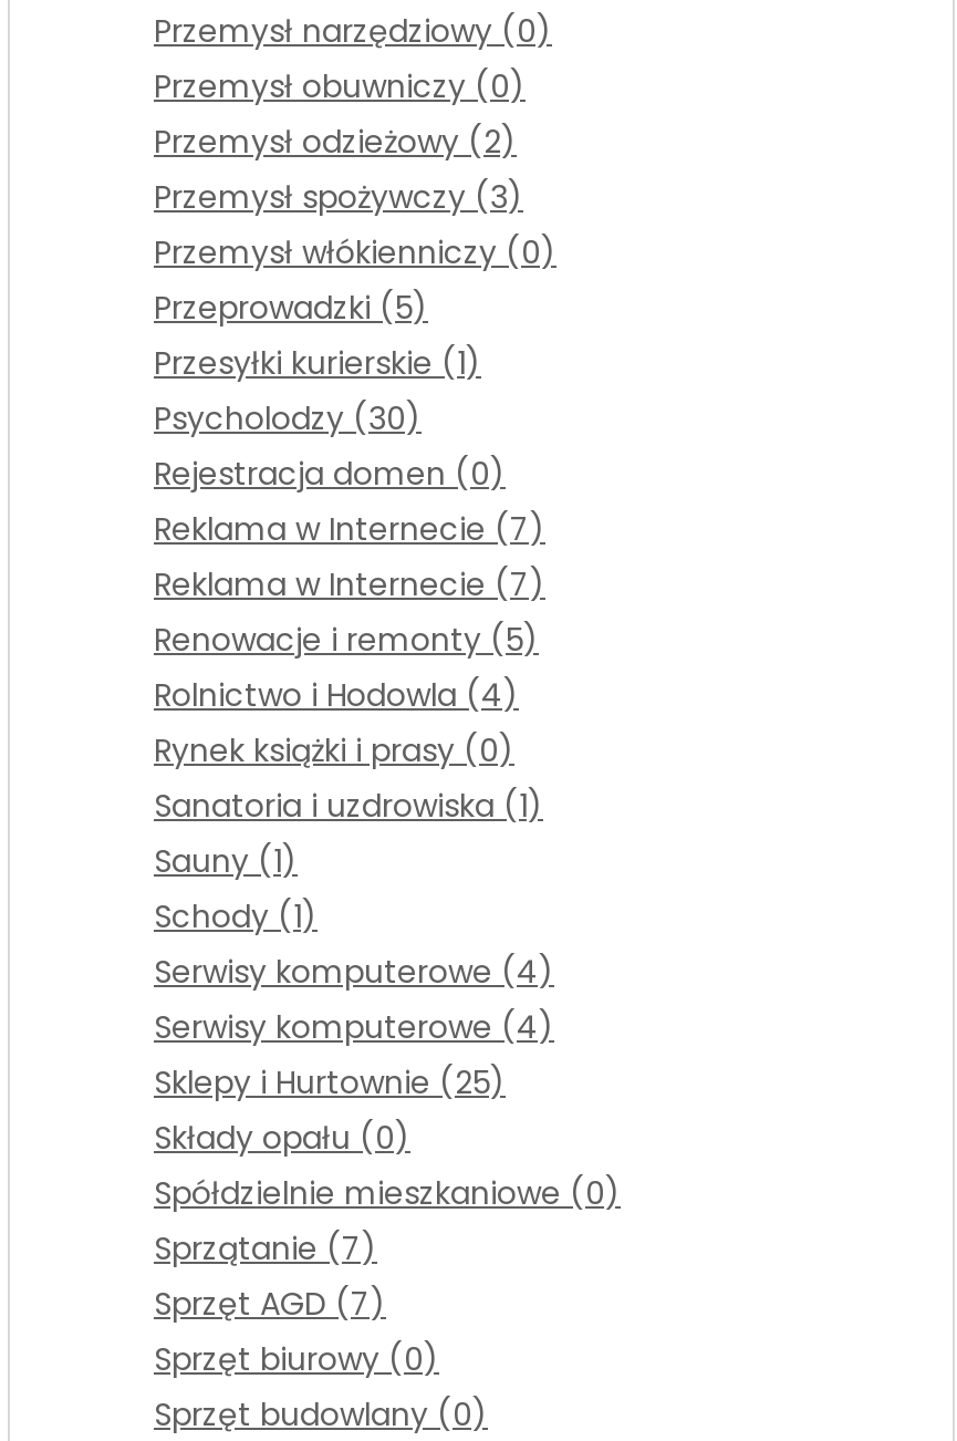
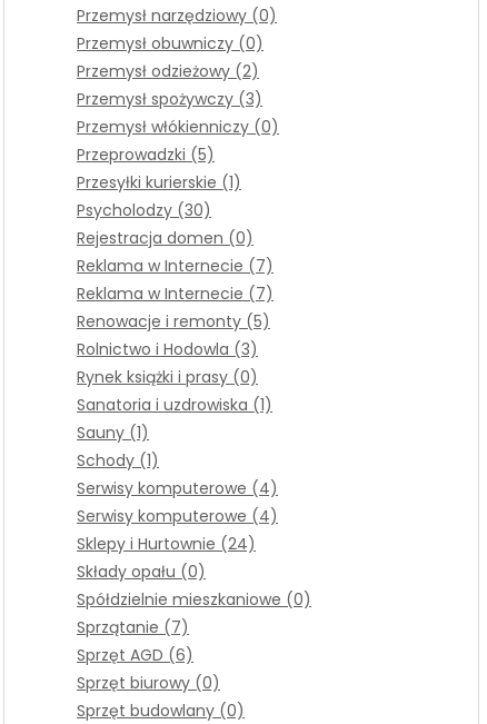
- Rolnictwo i Hodowla (4)
+ Rolnictwo i Hodowla (3)

- Sklepy i Hurtownie (25)
+ Sklepy i Hurtownie (24)

- Sprzęt AGD (7)
+ Sprzęt AGD (6)
